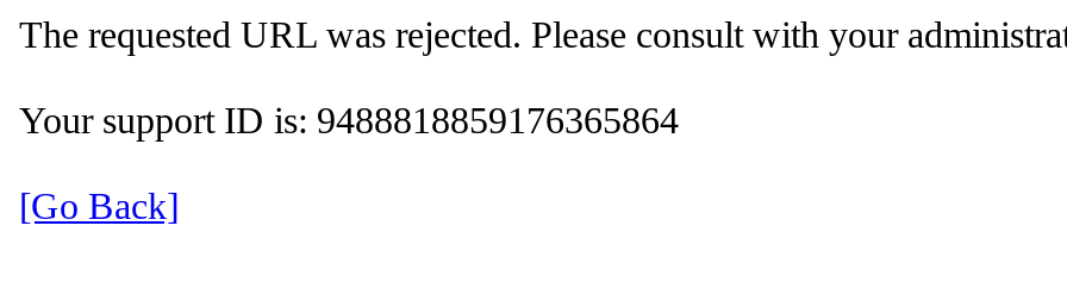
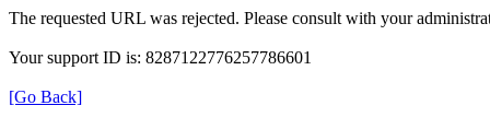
- Your support ID is: 9488818859176365864
+ Your support ID is: 8287122776257786601
